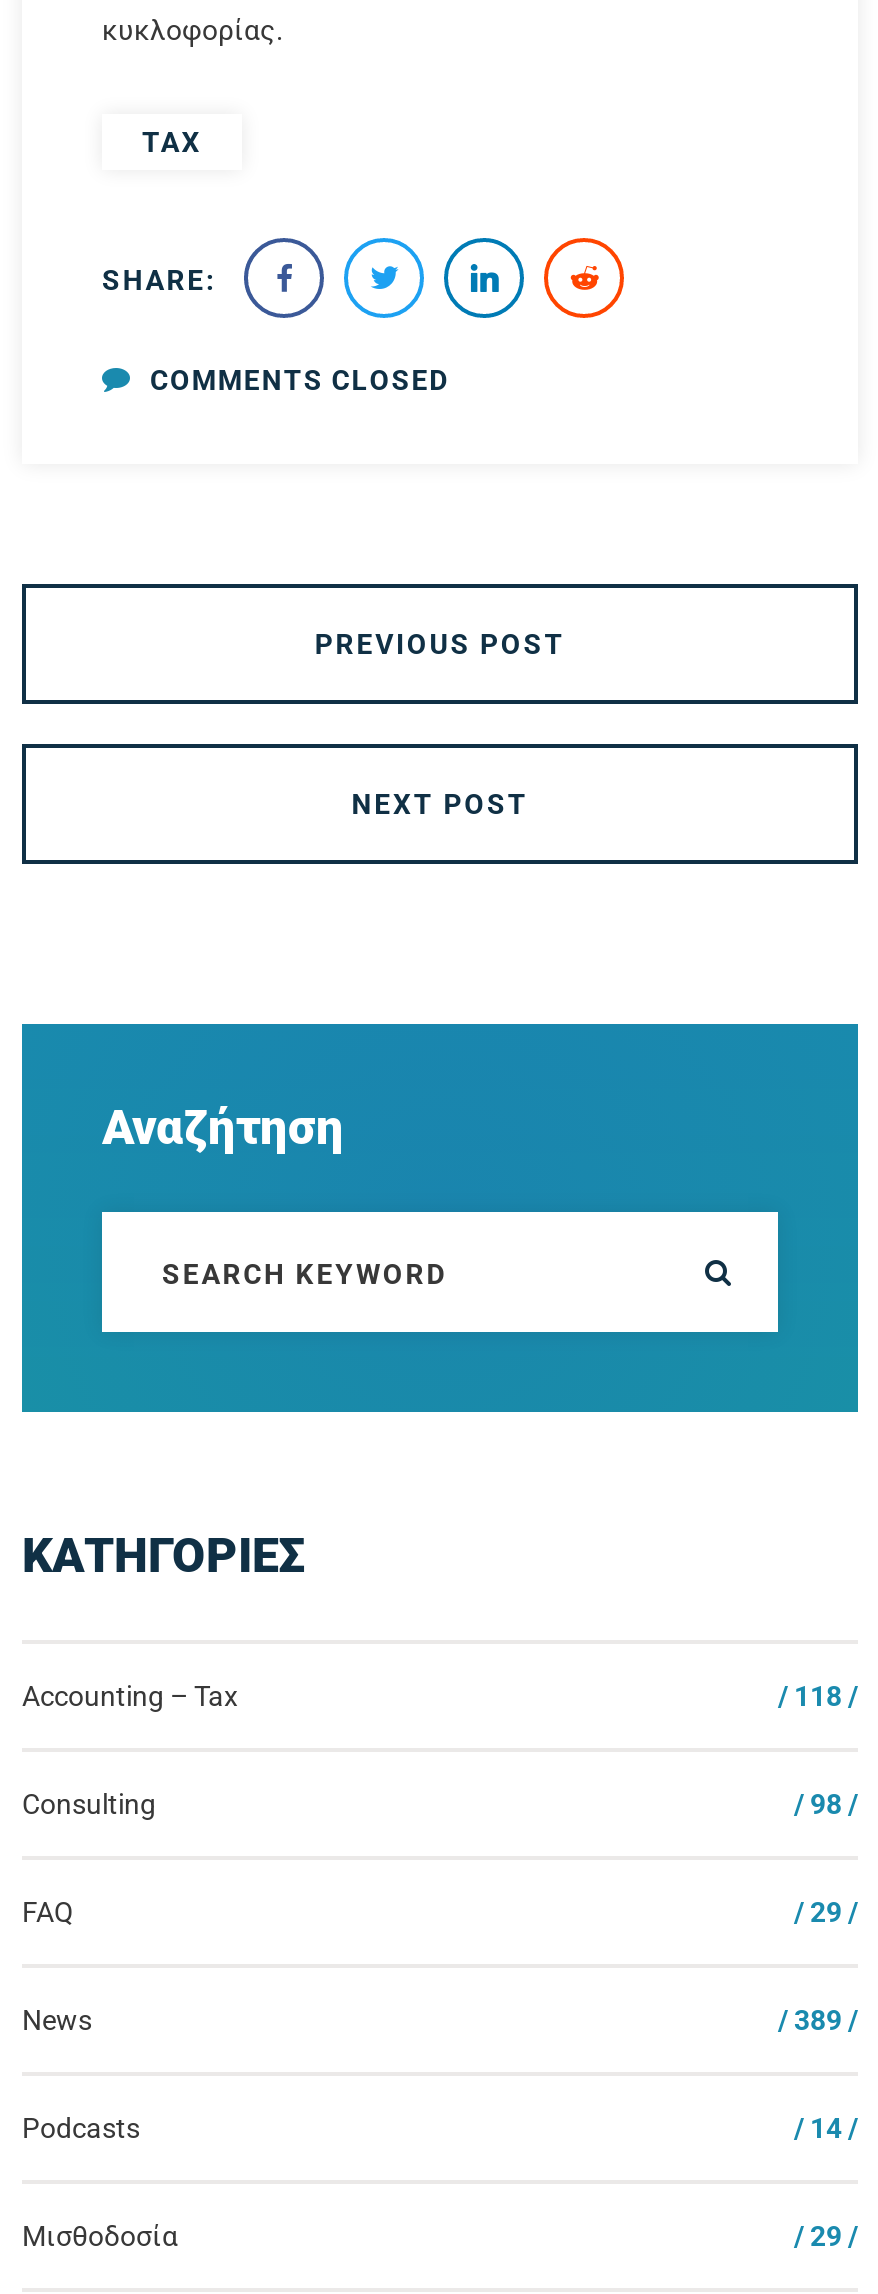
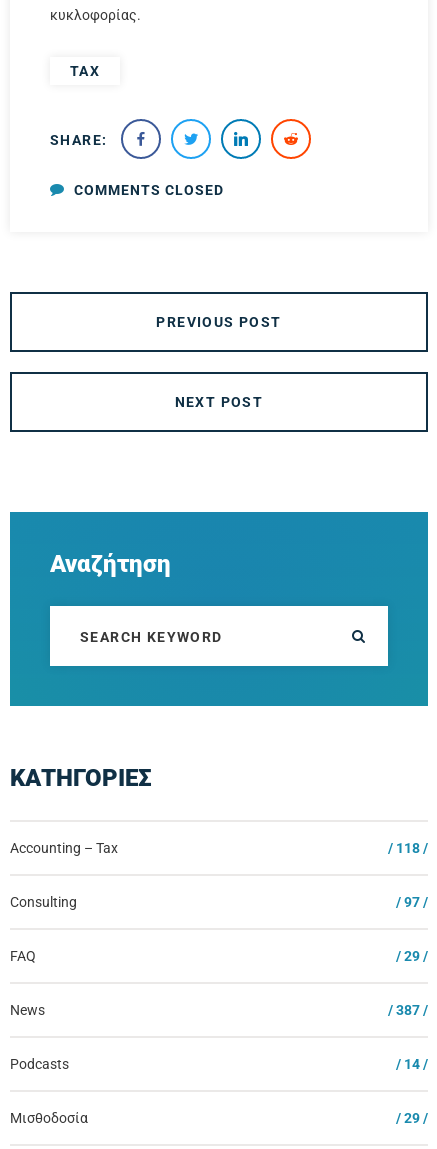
- / 98 /
+ / 97 /

- / 389 /
+ / 387 /
